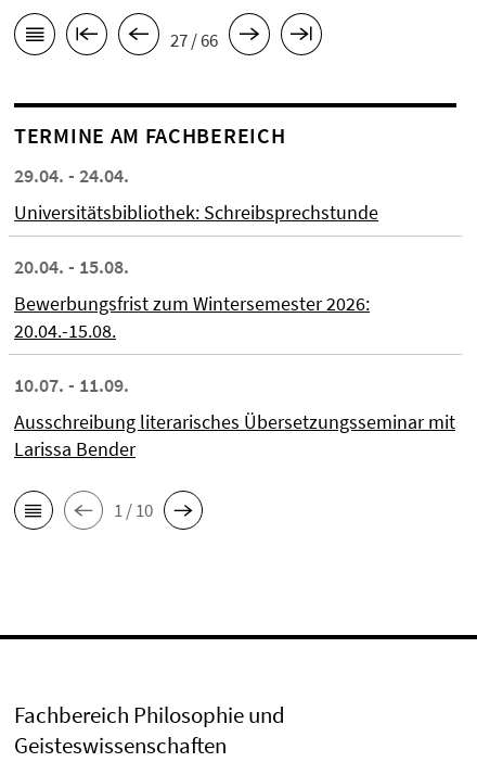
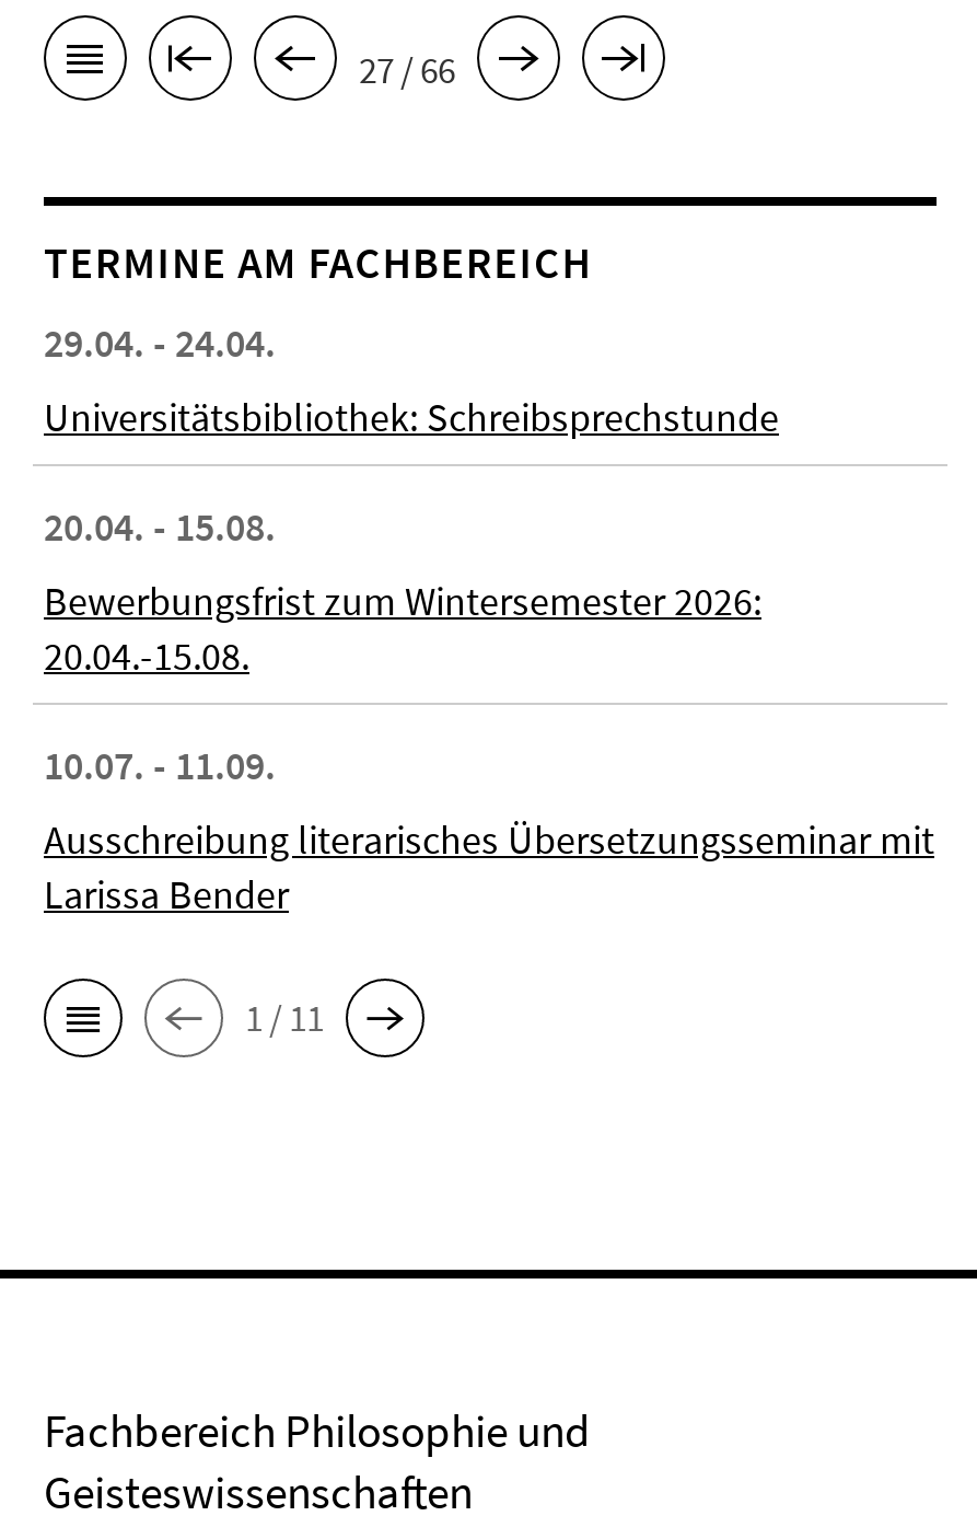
- 1 / 10
+ 1 / 11
